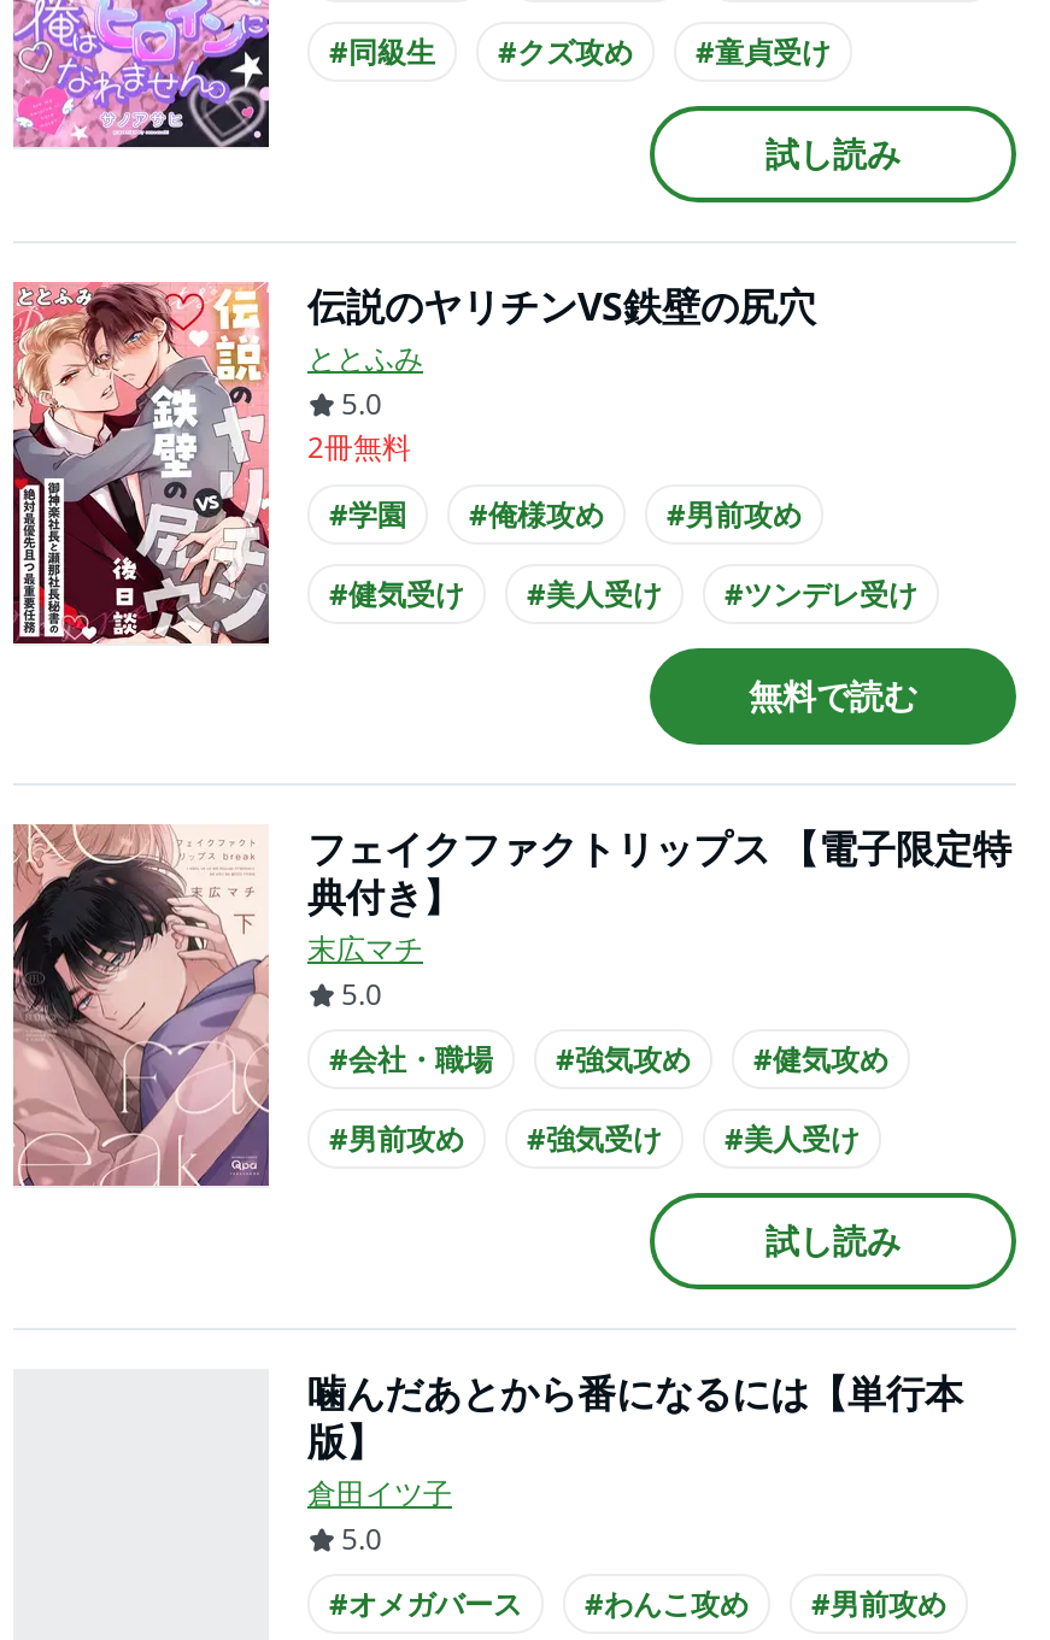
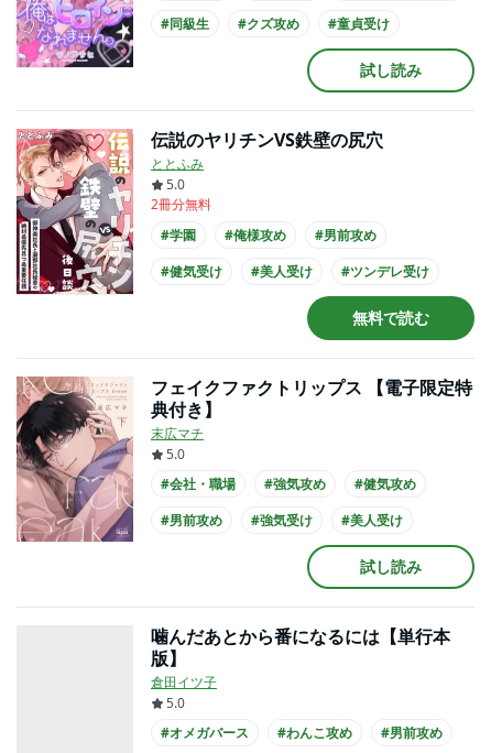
- 2冊無料
+ 2冊分無料
